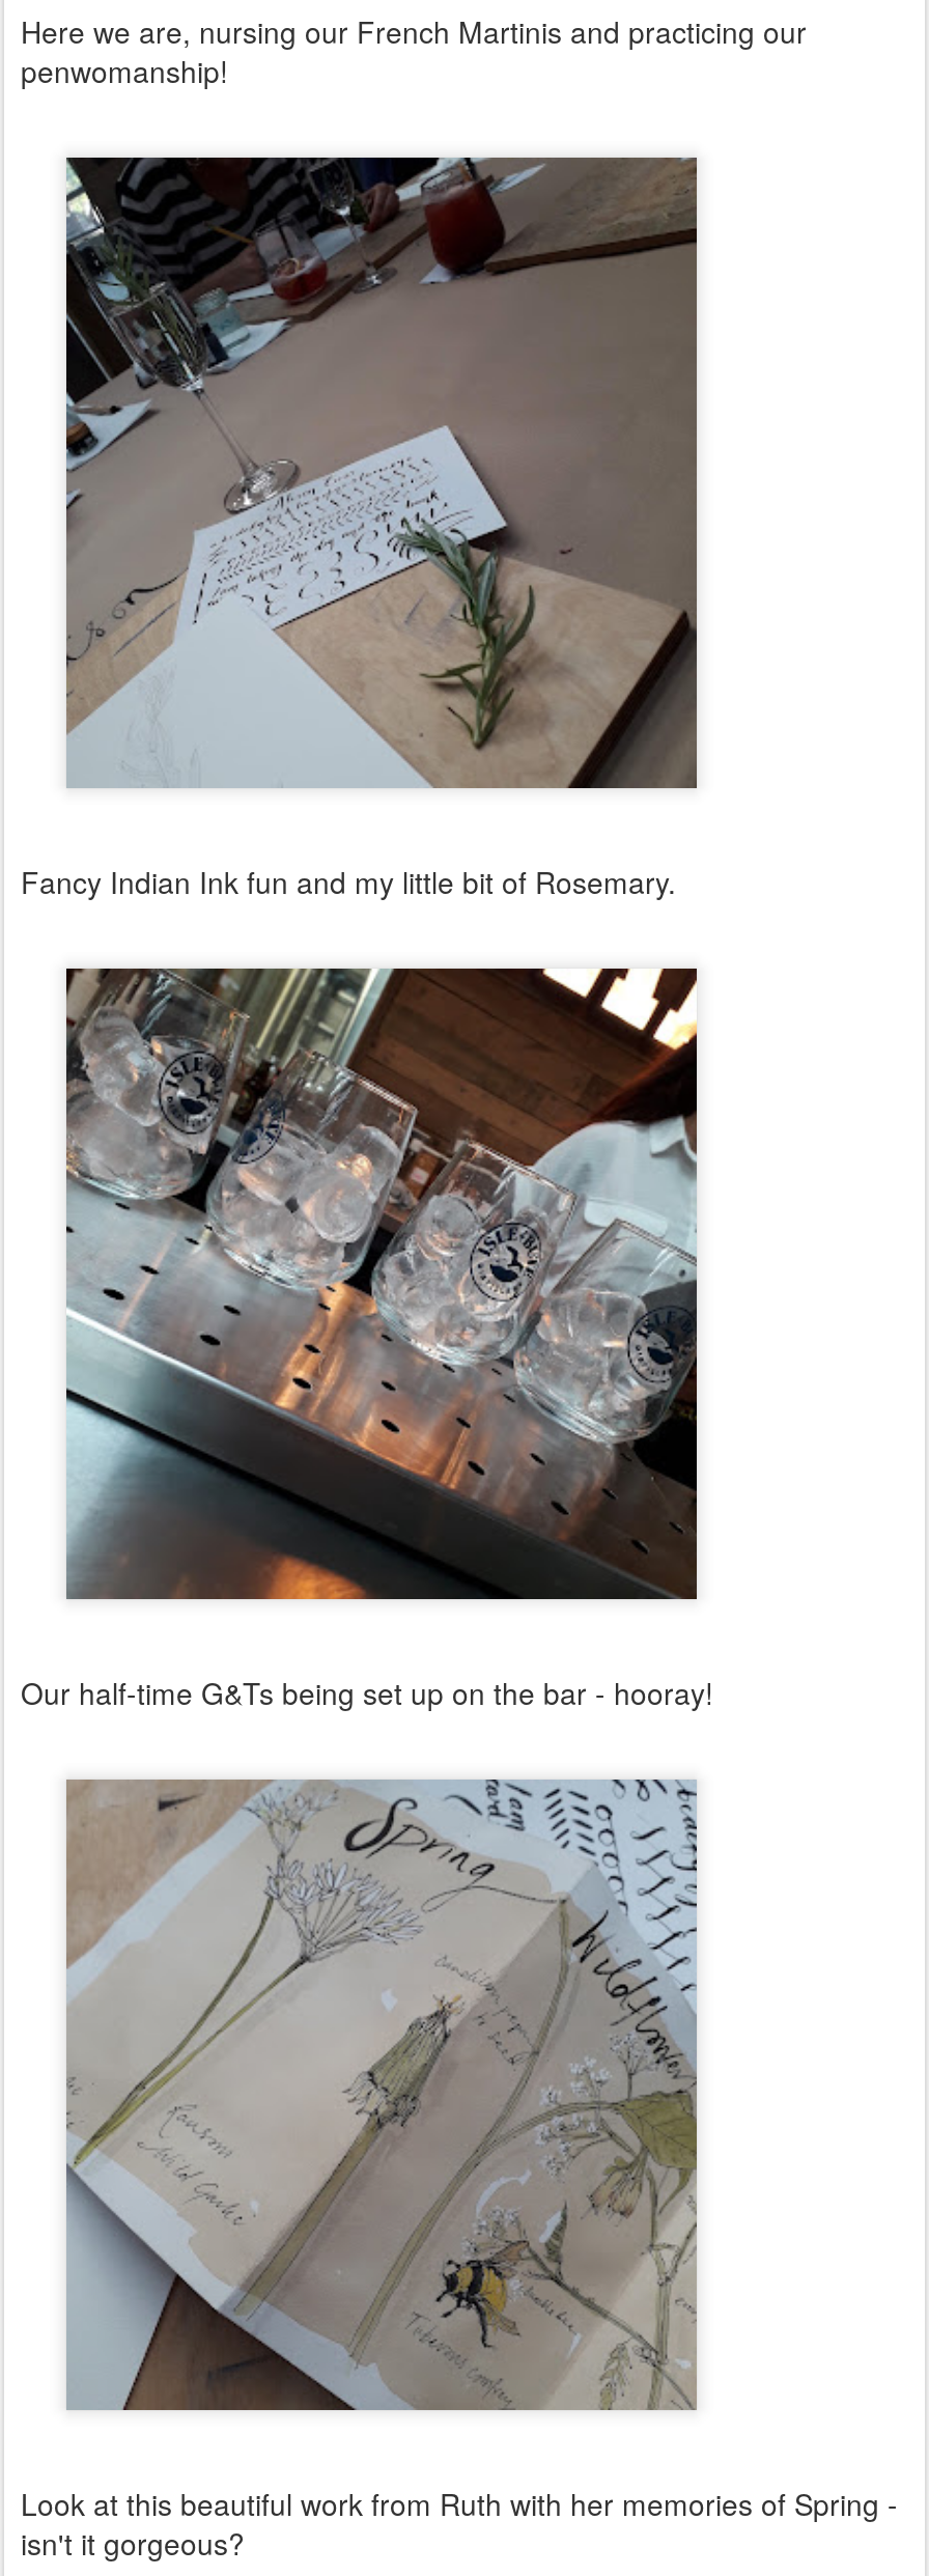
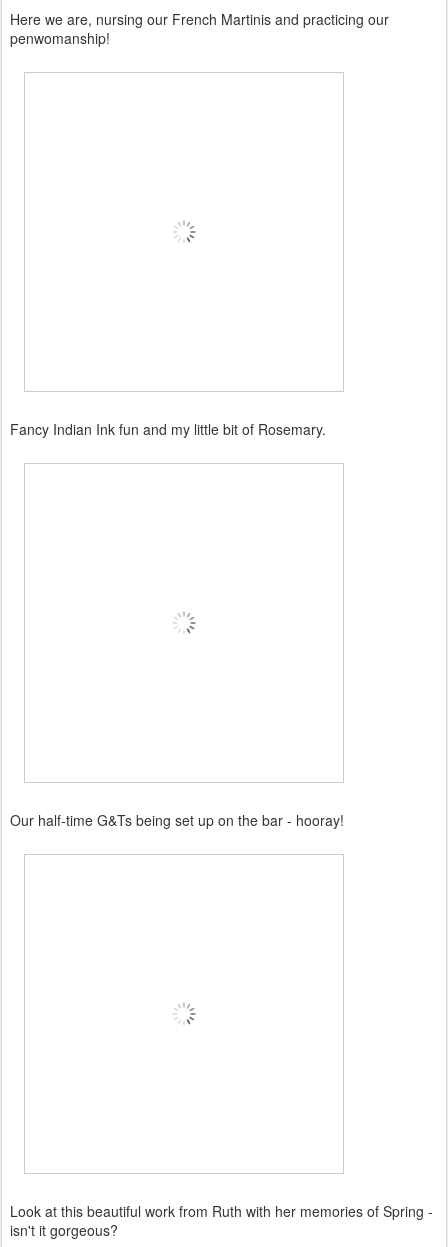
- [image]

- [image]

- [image]
